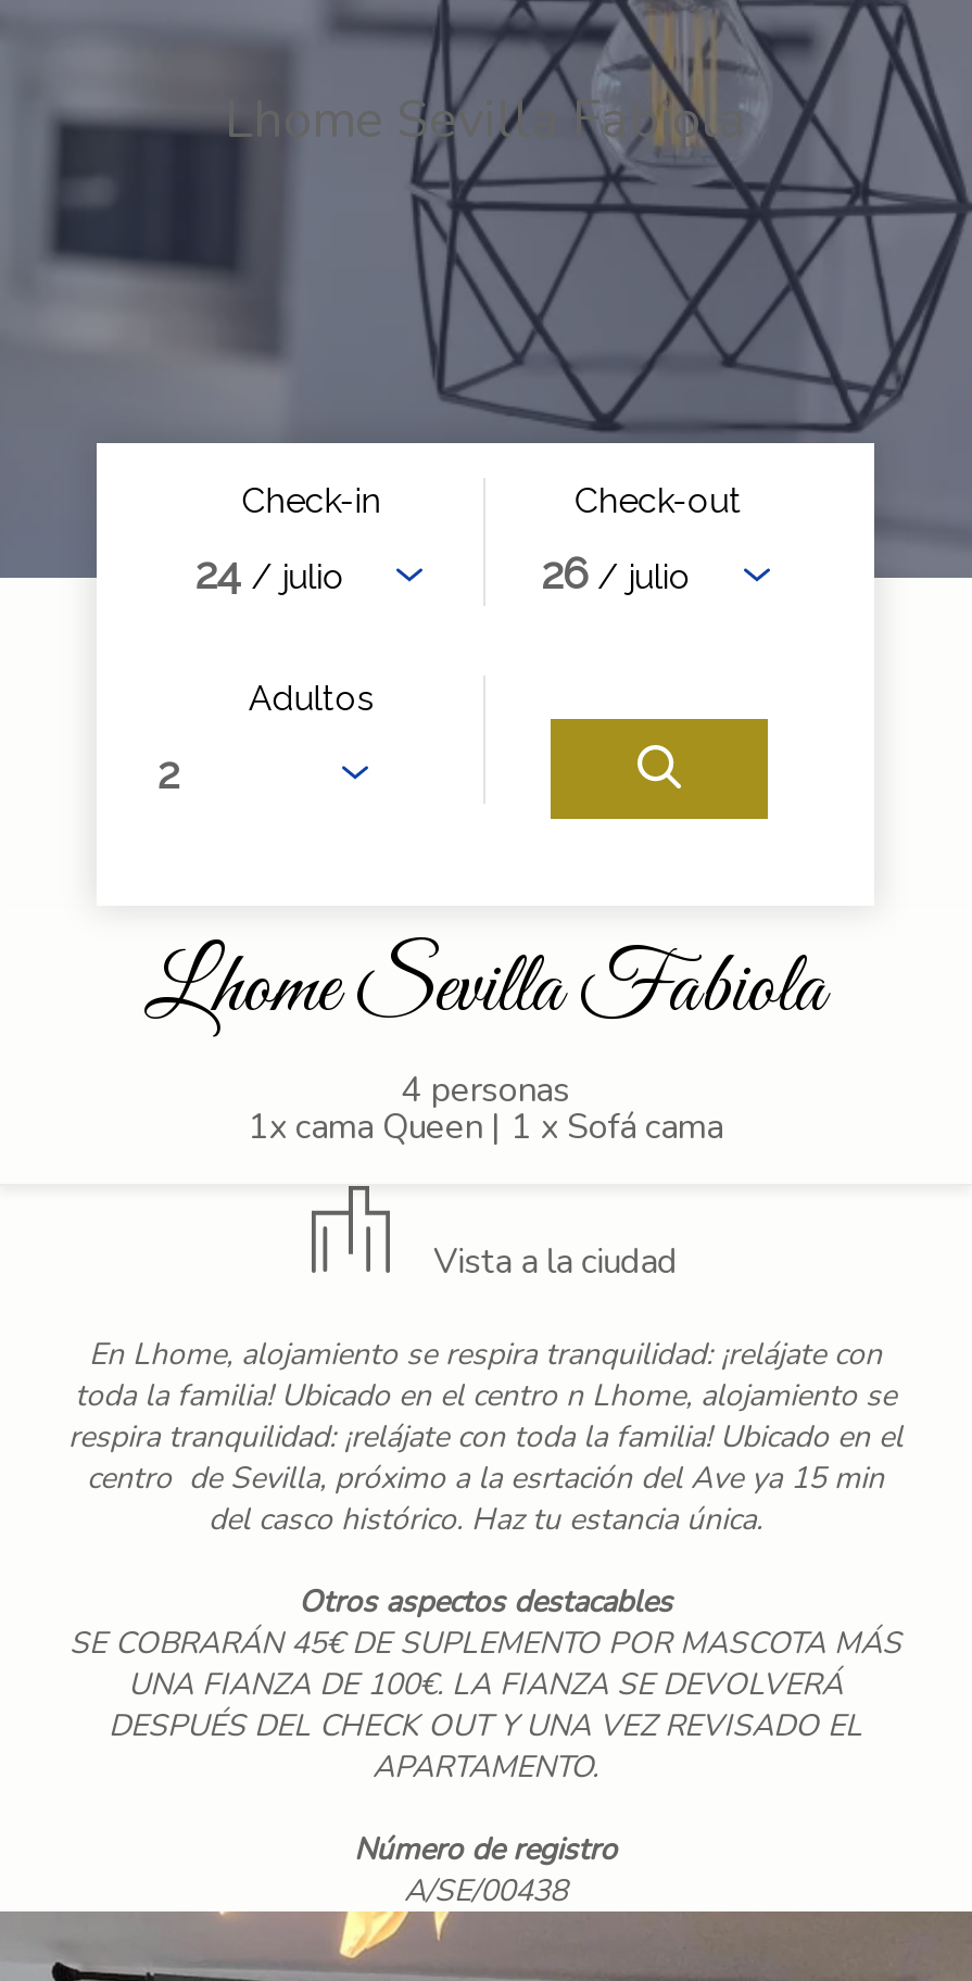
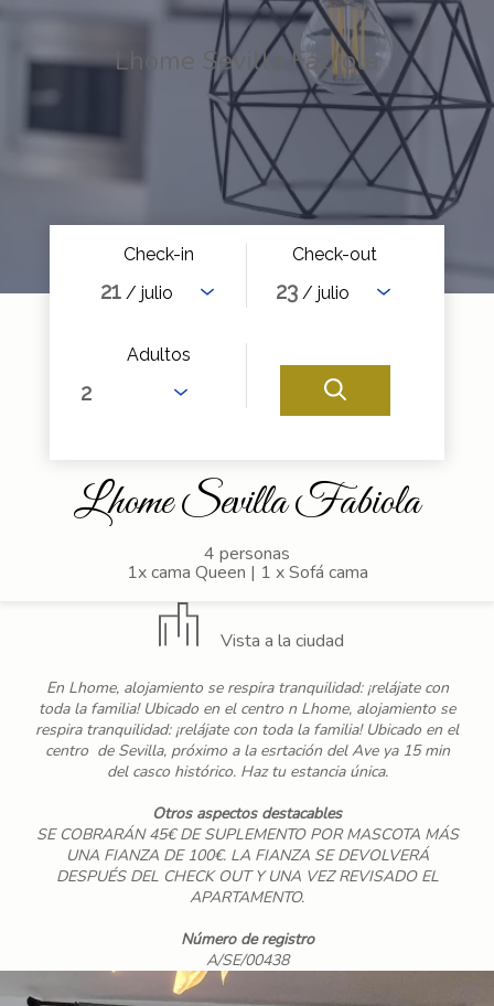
- 24 / julio
+ 21 / julio

- 26 / julio
+ 23 / julio
